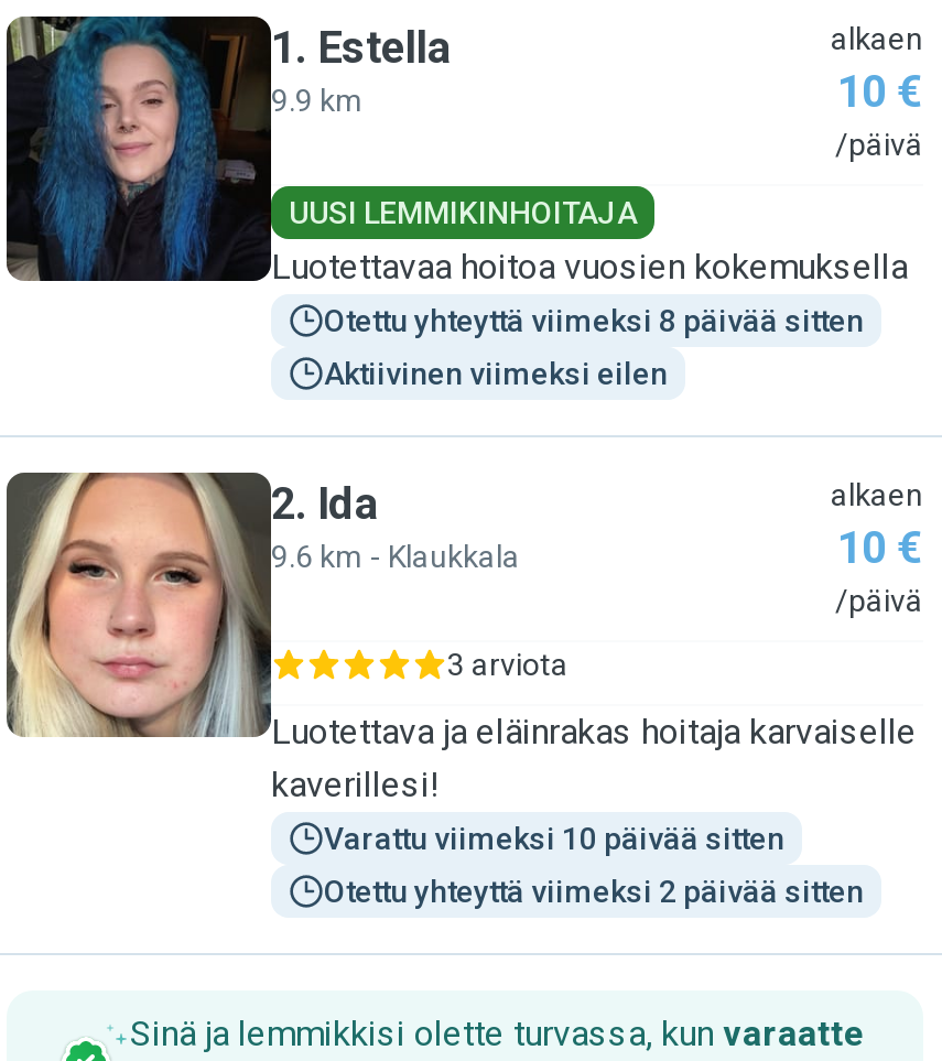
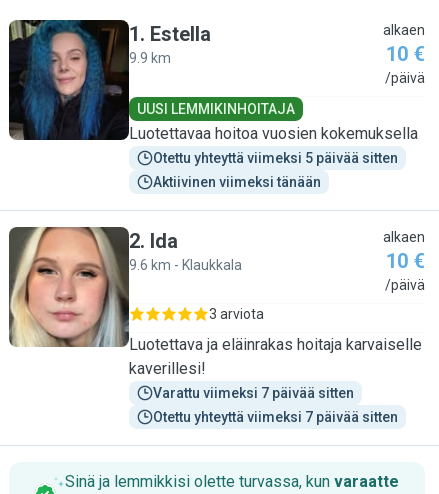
- Otettu yhteyttä viimeksi 8 päivää sitten
+ Otettu yhteyttä viimeksi 5 päivää sitten

- Aktiivinen viimeksi eilen
+ Aktiivinen viimeksi tänään

- Varattu viimeksi 10 päivää sitten
+ Varattu viimeksi 7 päivää sitten

- Otettu yhteyttä viimeksi 2 päivää sitten
+ Otettu yhteyttä viimeksi 7 päivää sitten
